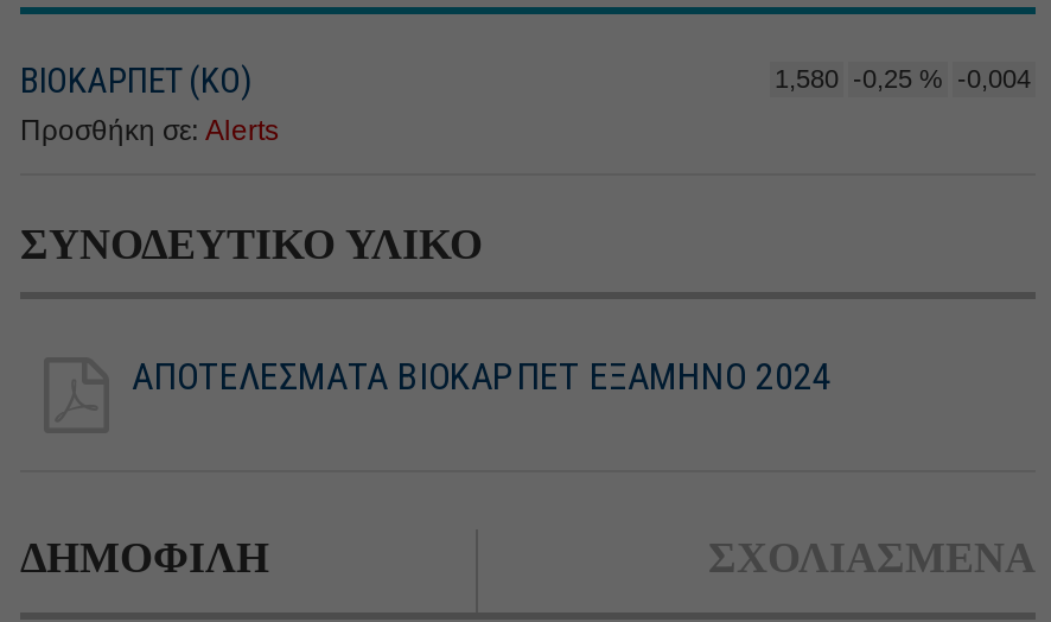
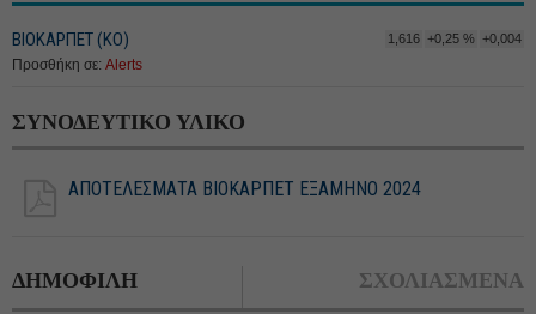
- 1,580 -0,25 % -0,004
+ 1,616 +0,25 % +0,004
